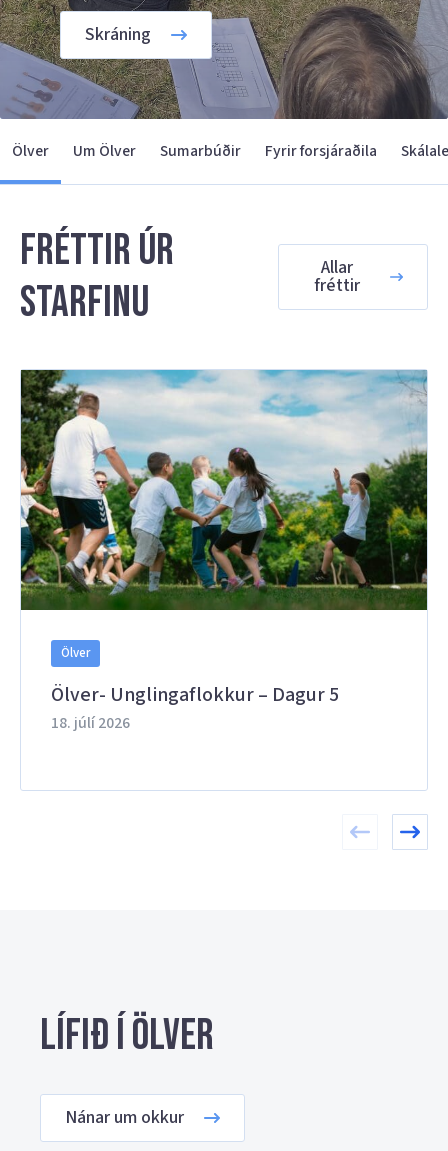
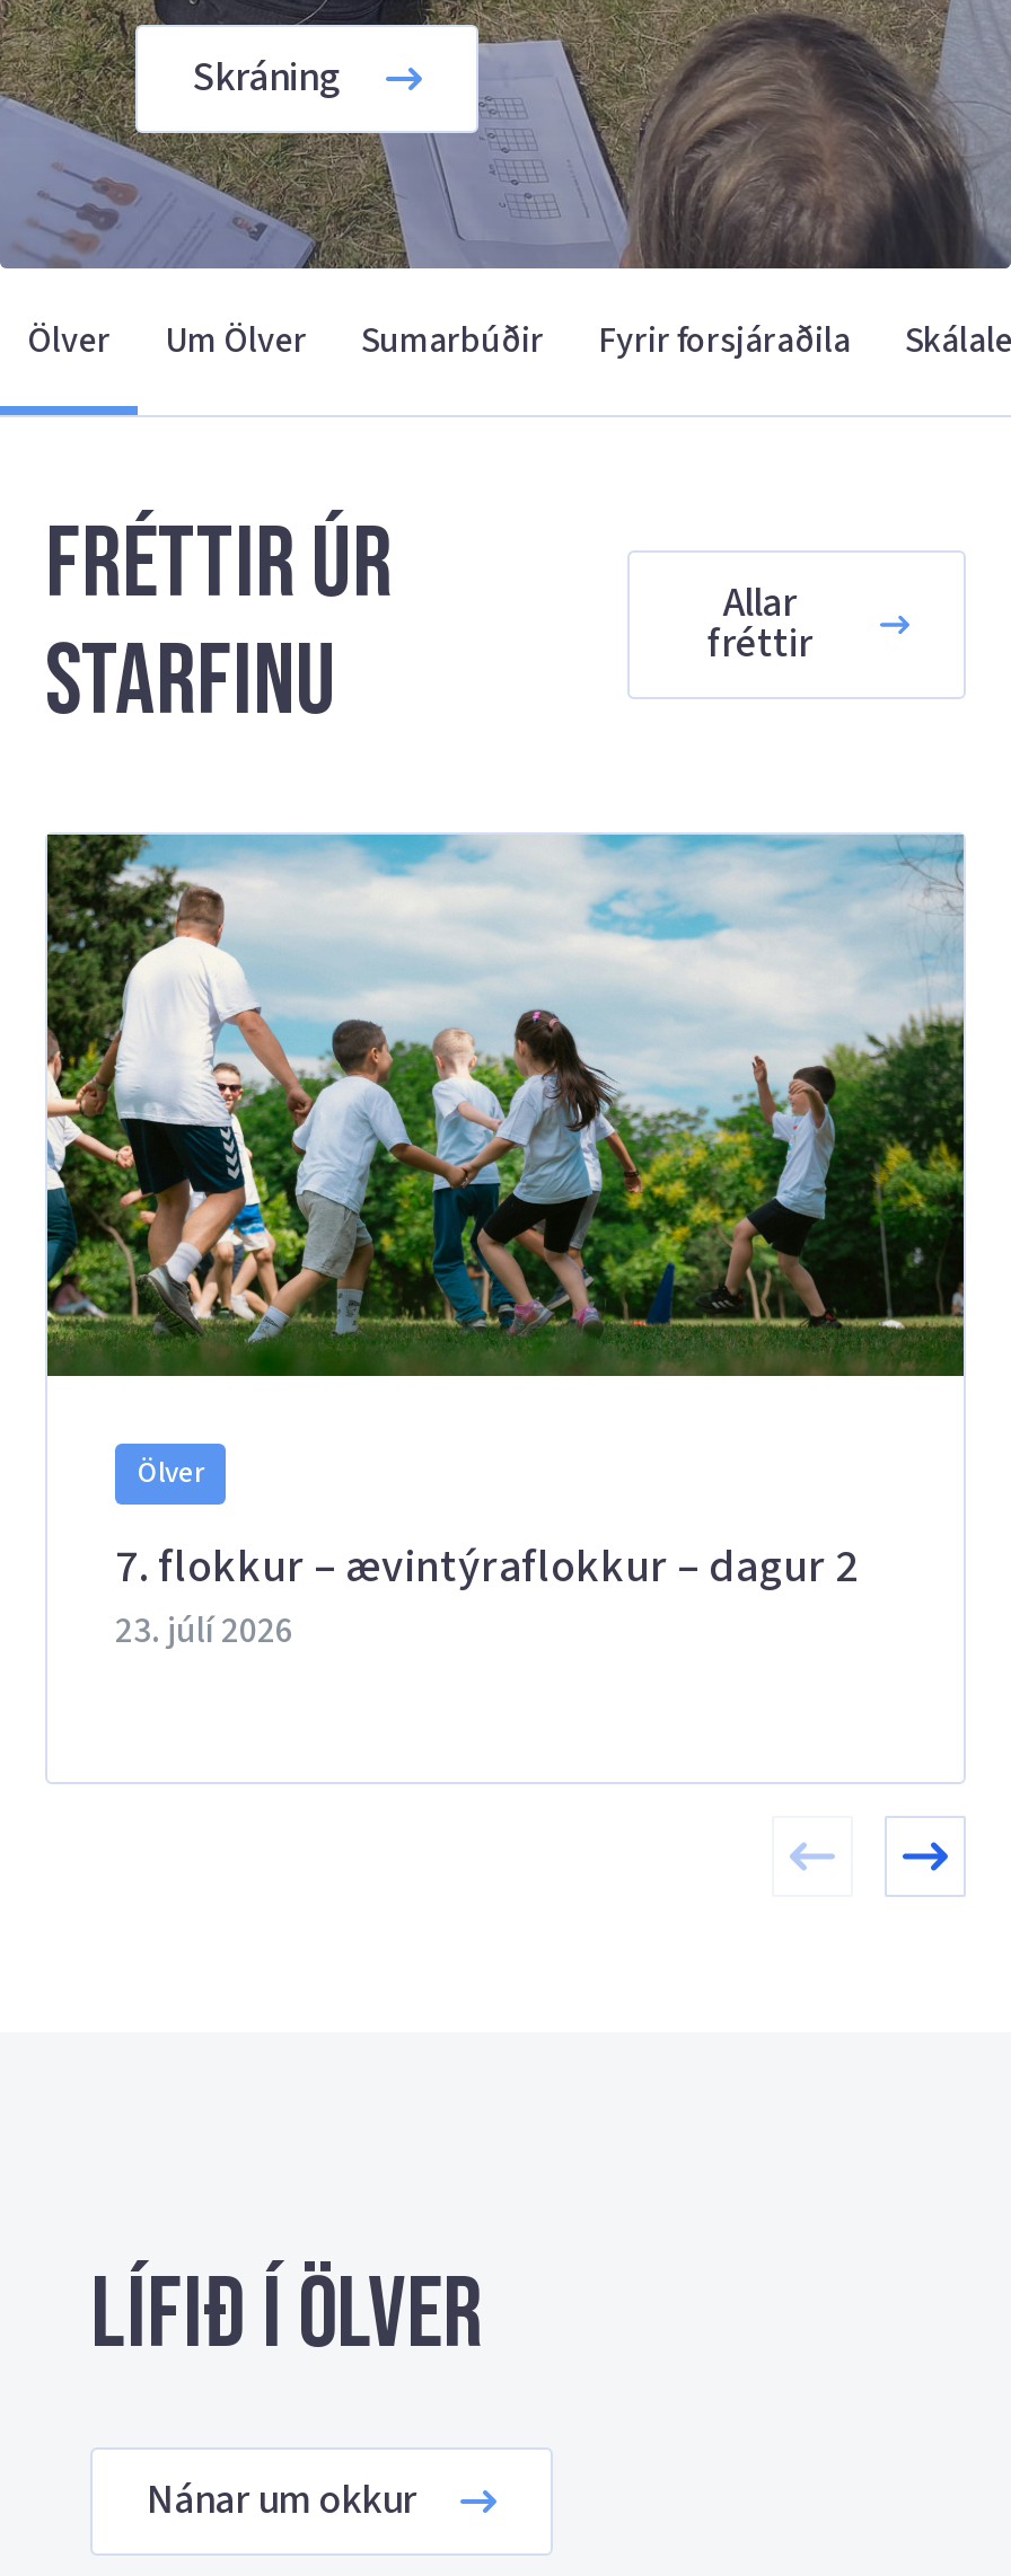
- Ölver- Unglingaflokkur – Dagur 5
- 18. júlí 2026
+ 7. flokkur – ævintýraflokkur – dagur 2
+ 23. júlí 2026
